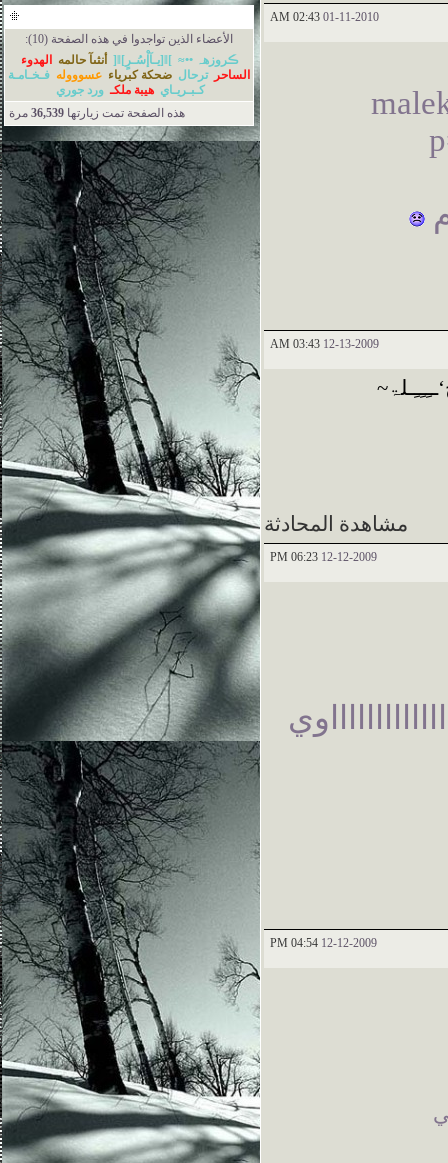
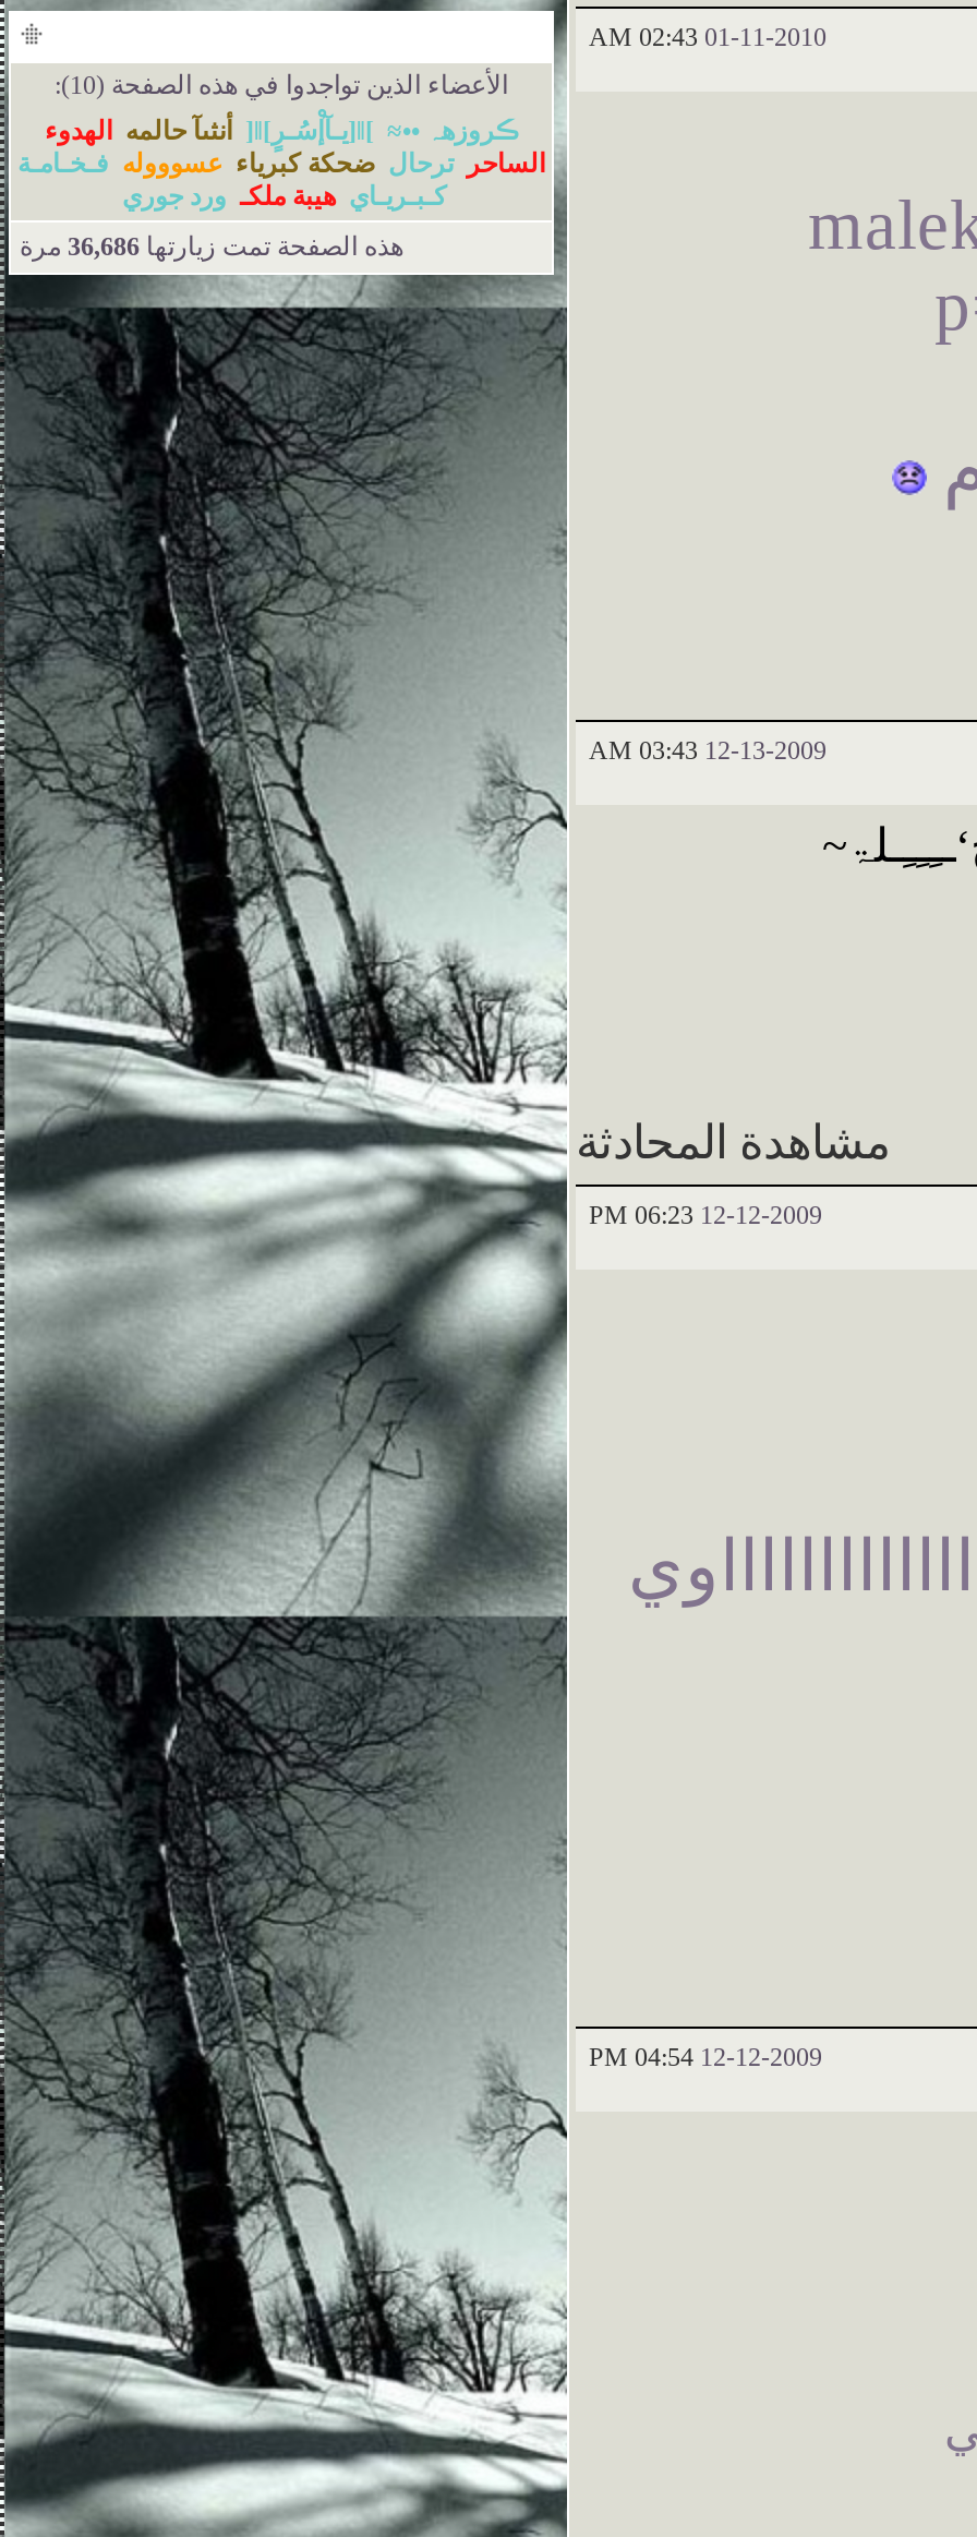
- هذه الصفحة تمت زيارتها 36,539 مرة
+ هذه الصفحة تمت زيارتها 36,686 مرة
